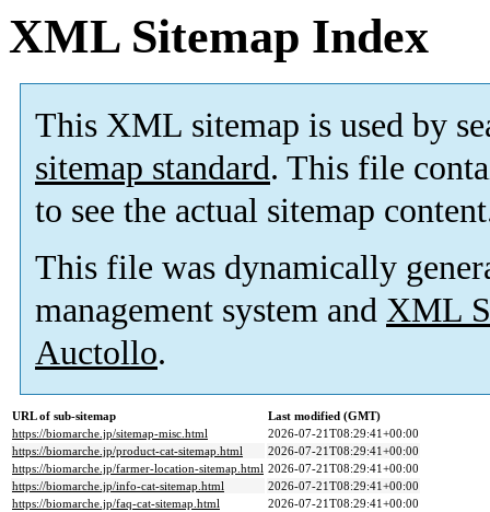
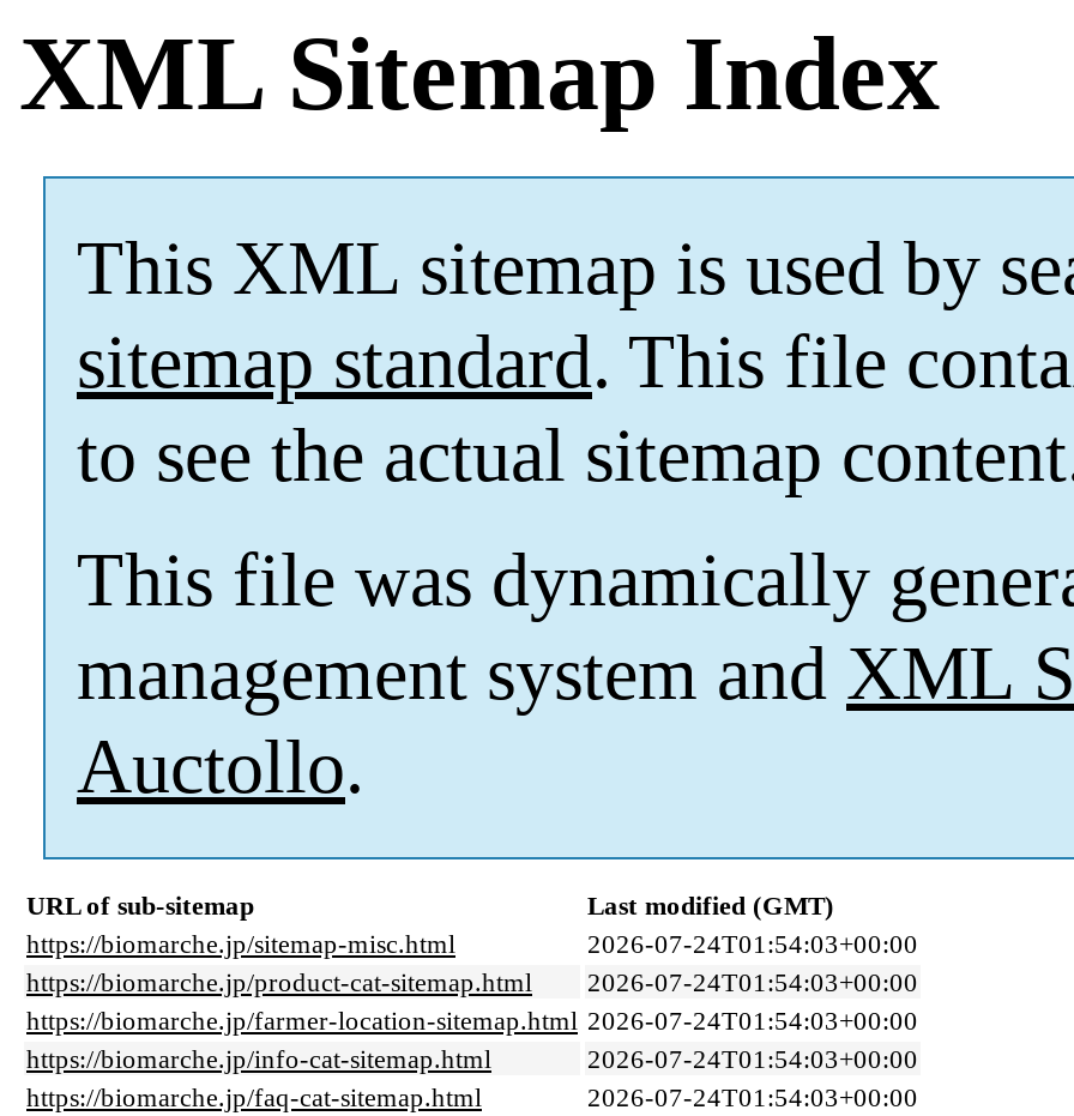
- 2026-07-21T08:29:41+00:00
+ 2026-07-24T01:54:03+00:00

- 2026-07-21T08:29:41+00:00
- https://biomarche.jp/farmer-location-sitemap.html 2026-07-21T08:29:41+00:00
+ 2026-07-24T01:54:03+00:00
+ https://biomarche.jp/farmer-location-sitemap.html 2026-07-24T01:54:03+00:00

- 2026-07-21T08:29:41+00:00
+ 2026-07-24T01:54:03+00:00

- 2026-07-21T08:29:41+00:00
+ 2026-07-24T01:54:03+00:00
